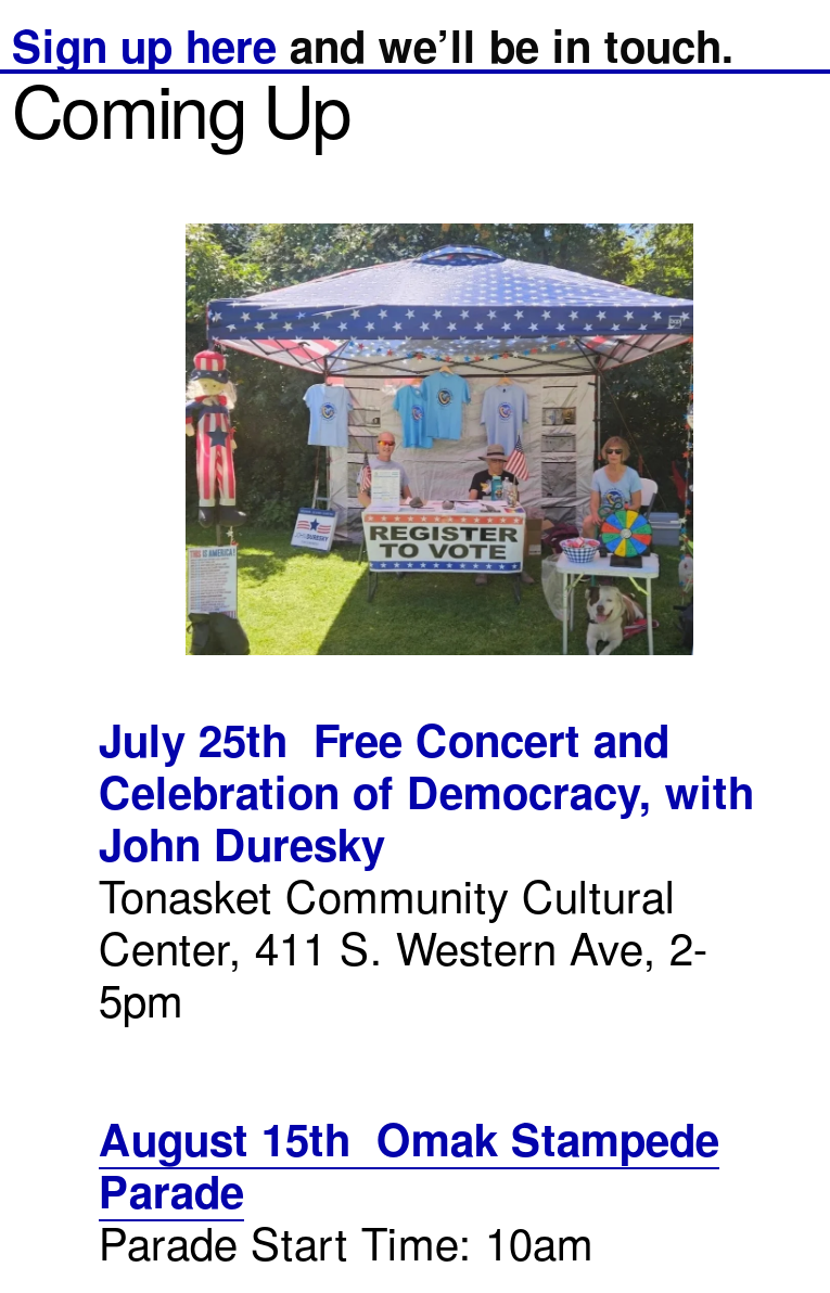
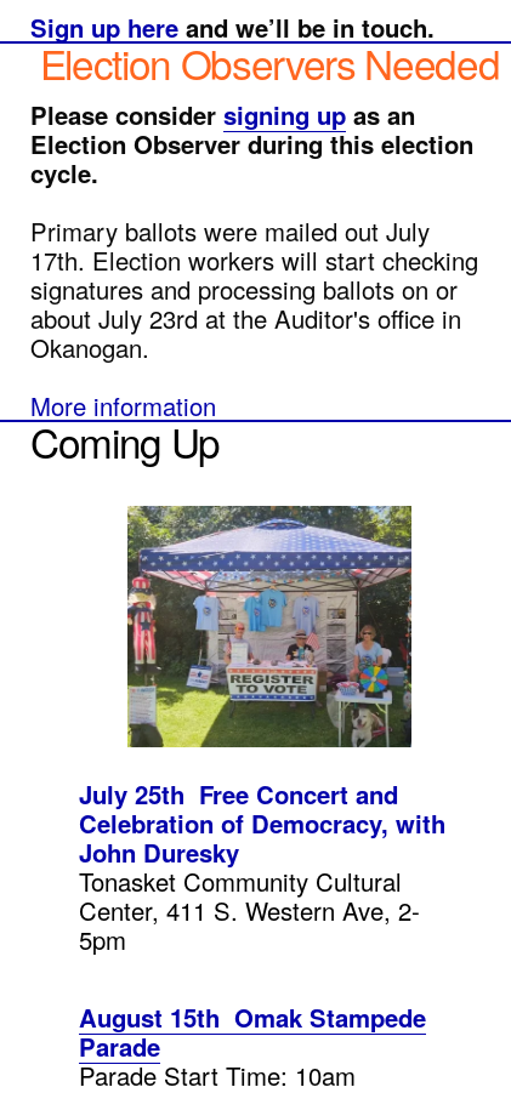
+ Election Observers Needed
+ Please consider signing up as an
+ Election Observer during this election
+ cycle.
+ Primary ballots were mailed out July
+ 17th. Election workers will start checking
+ signatures and processing ballots on or
+ about July 23rd at the Auditor's office in
+ Okanogan.
+ More information
